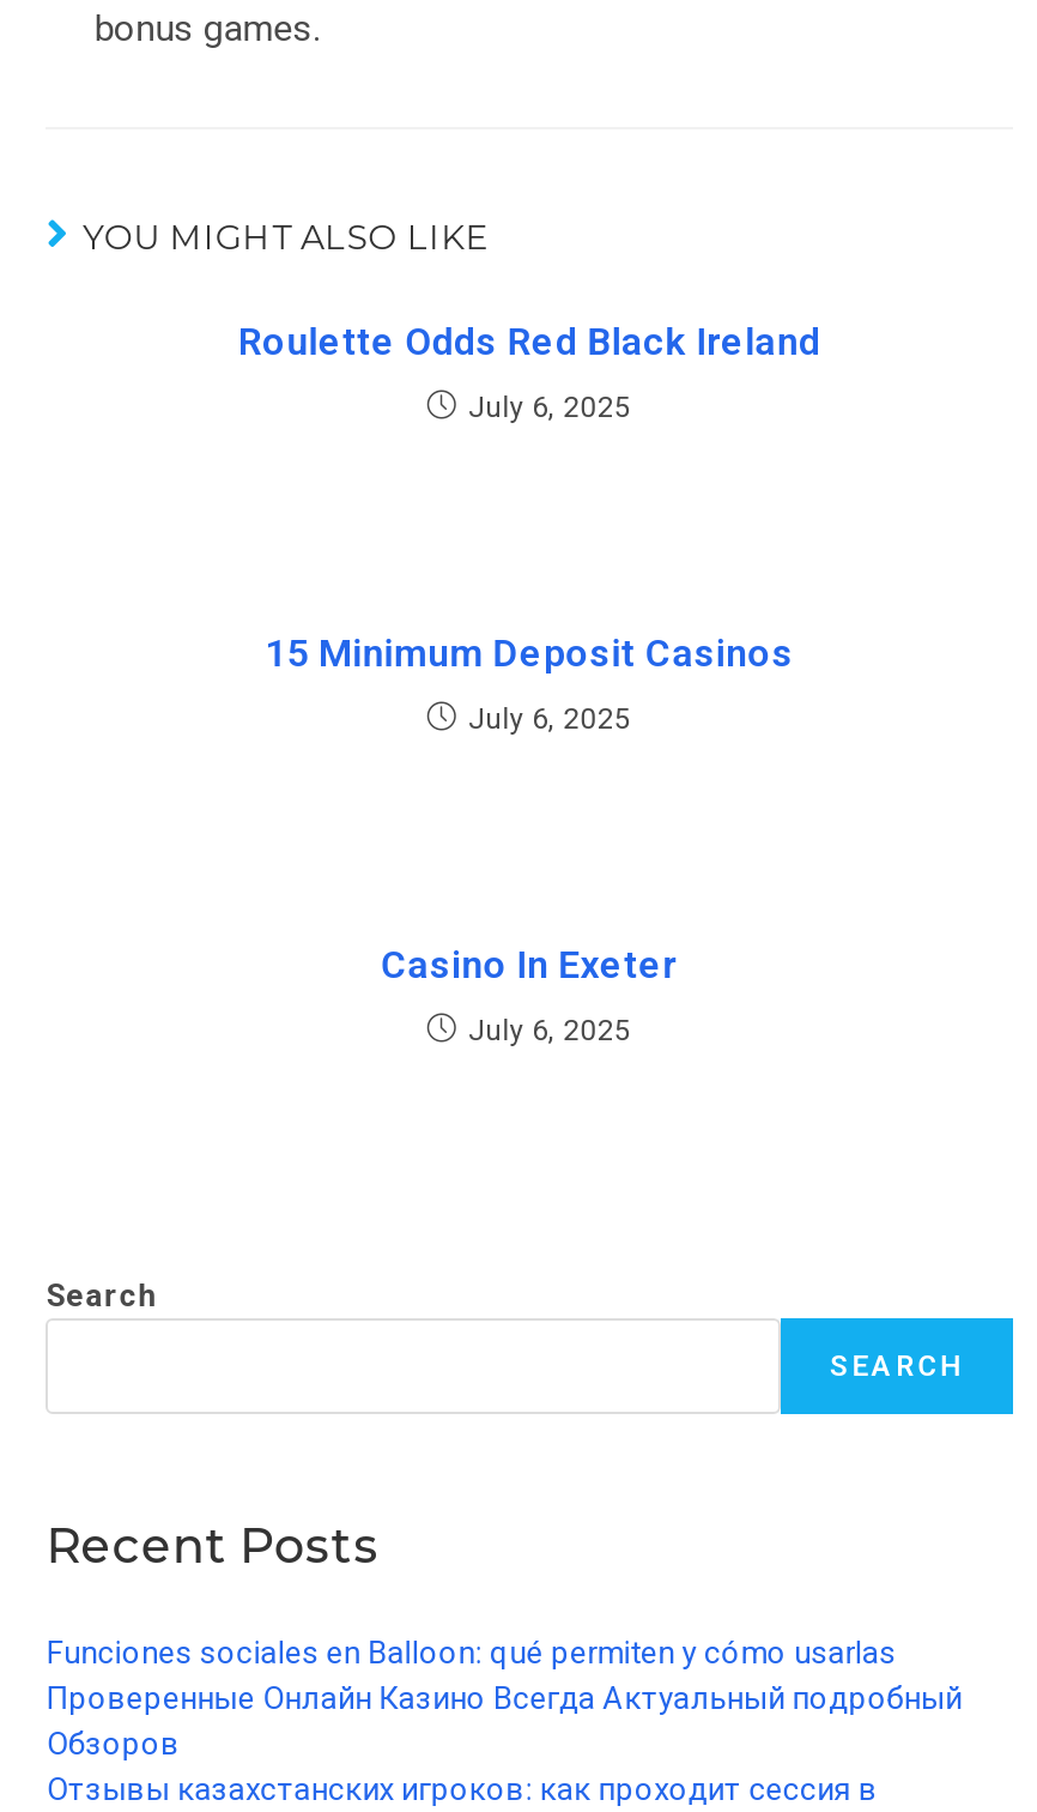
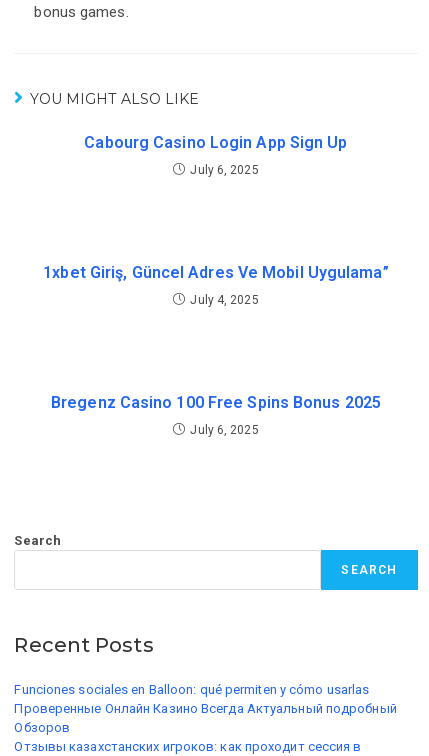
- Roulette Odds Red Black Ireland
+ Cabourg Casino Login App Sign Up

- 15 Minimum Deposit Casinos
+ 1xbet Giriş, Güncel Adres Ve Mobil Uygulama”

- July 6, 2025
+ July 4, 2025

- Casino In Exeter
+ Bregenz Casino 100 Free Spins Bonus 2025
